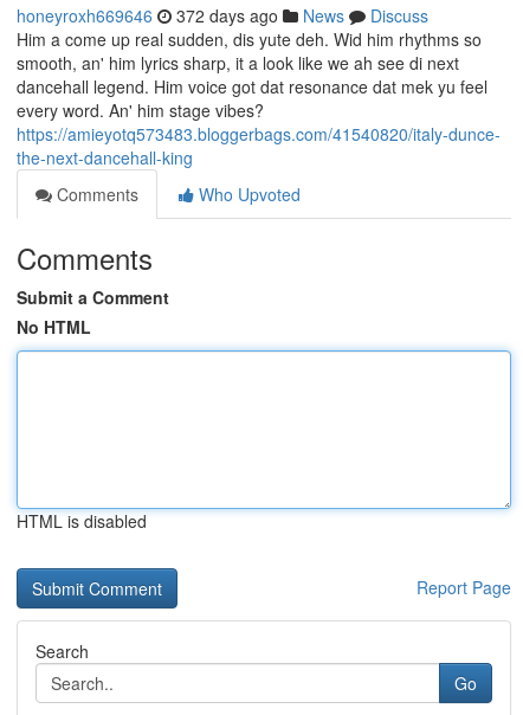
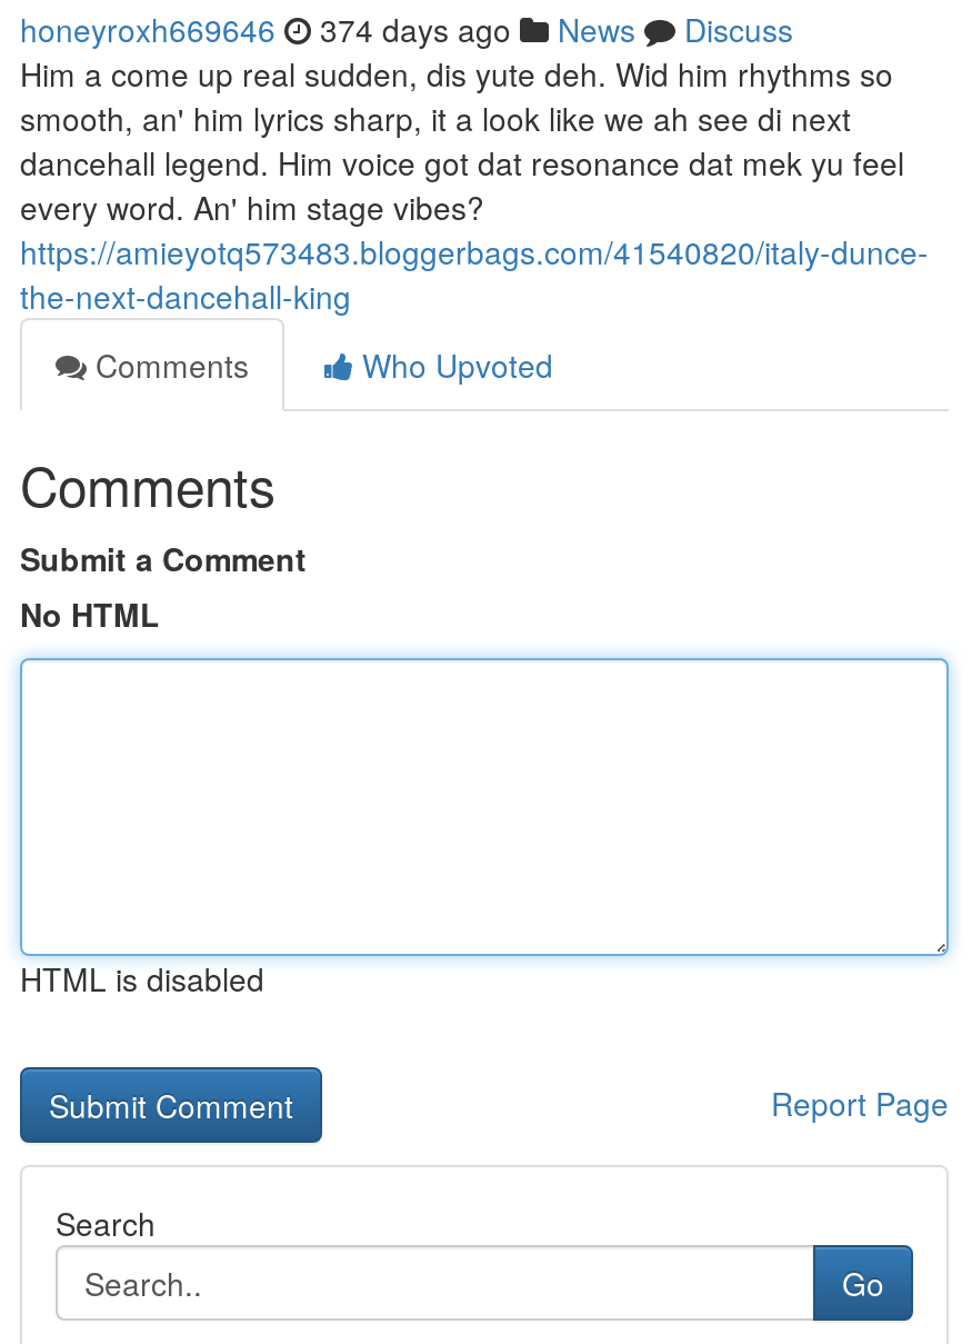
- honeyroxh669646 372 days ago News Discuss
+ honeyroxh669646 374 days ago News Discuss
